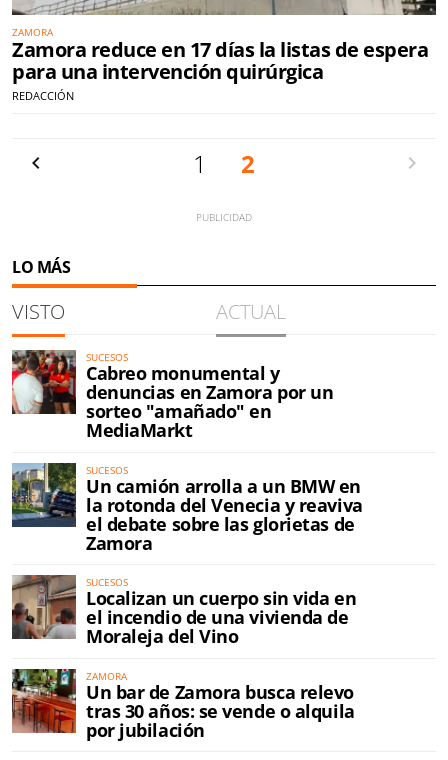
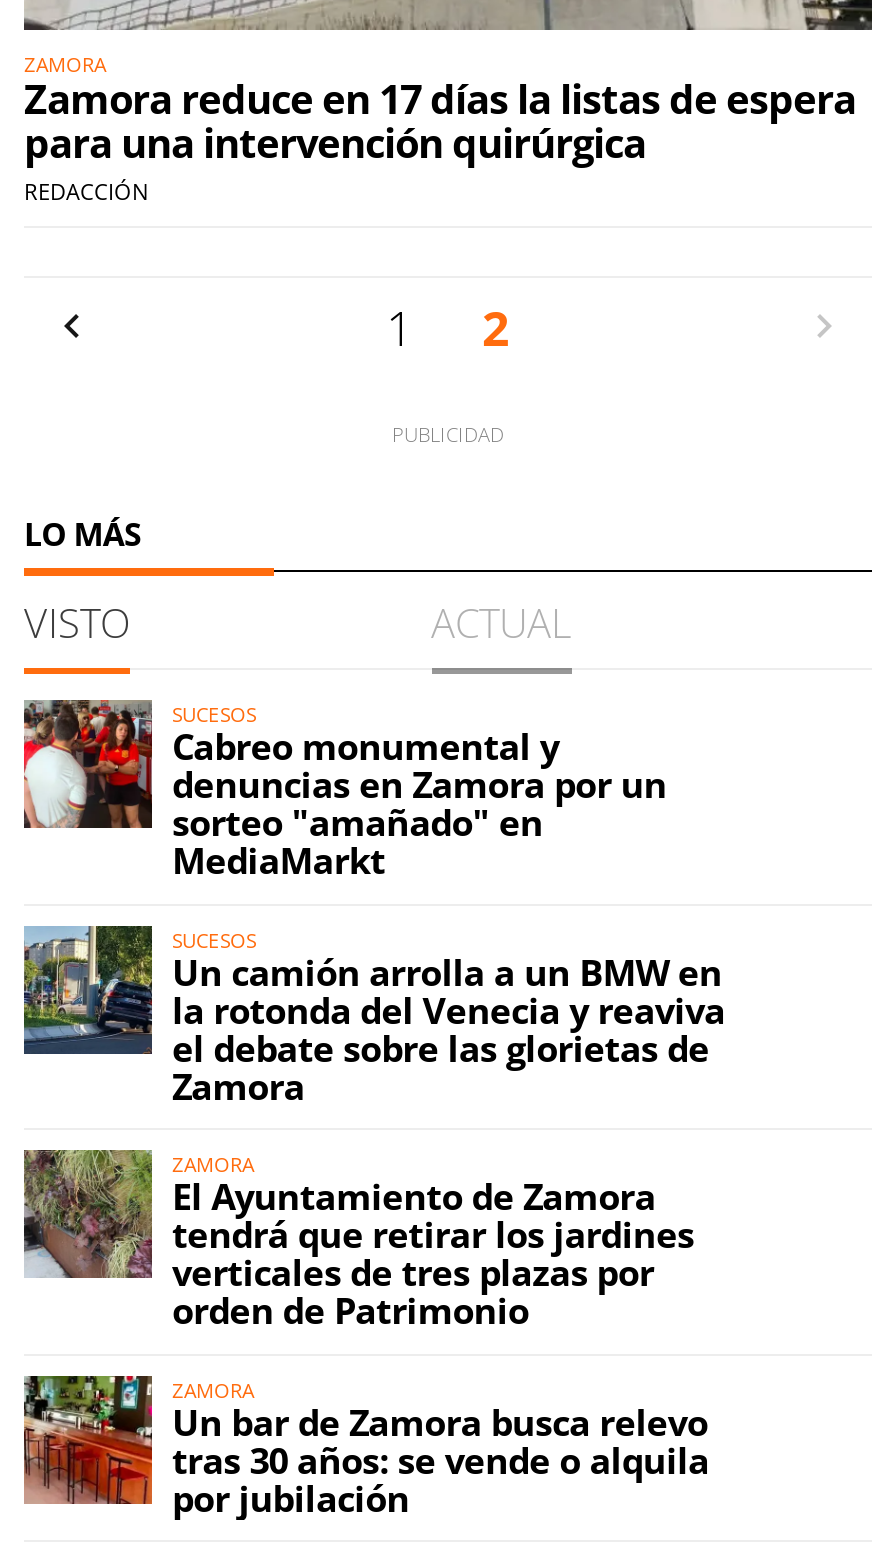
- [image]
- SUCESOS
- Localizan un cuerpo sin vida en
- el incendio de una vivienda de
- Moraleja del Vino
+ [image]
+ ZAMORA
+ El Ayuntamiento de Zamora
+ tendrá que retirar los jardines
+ verticales de tres plazas por
+ orden de Patrimonio
